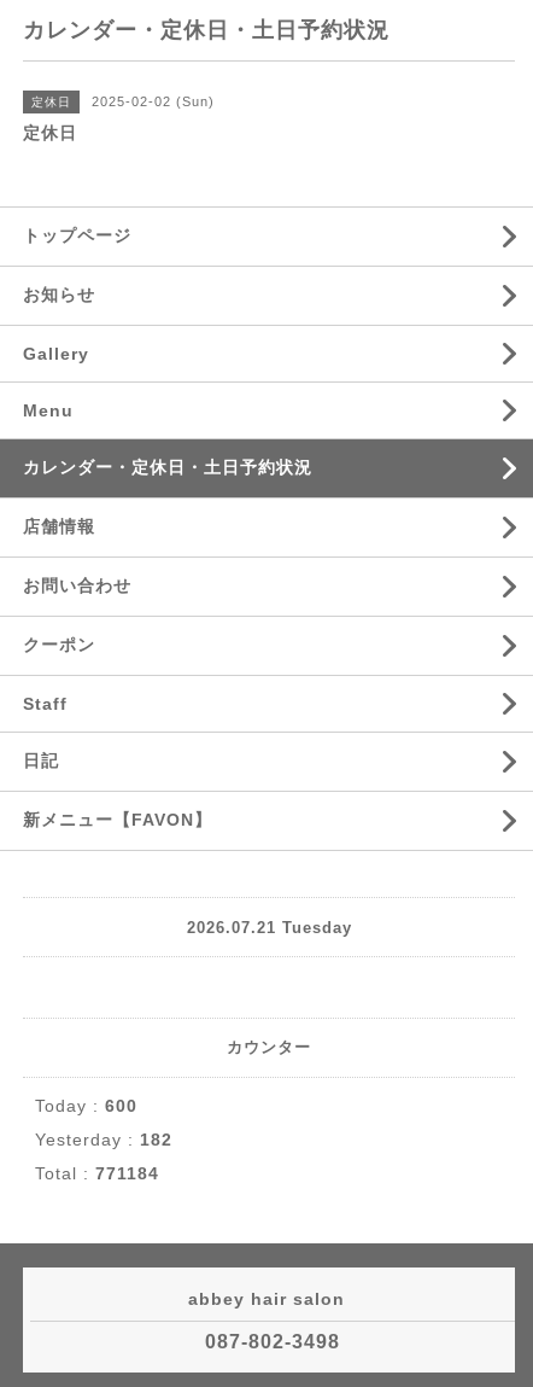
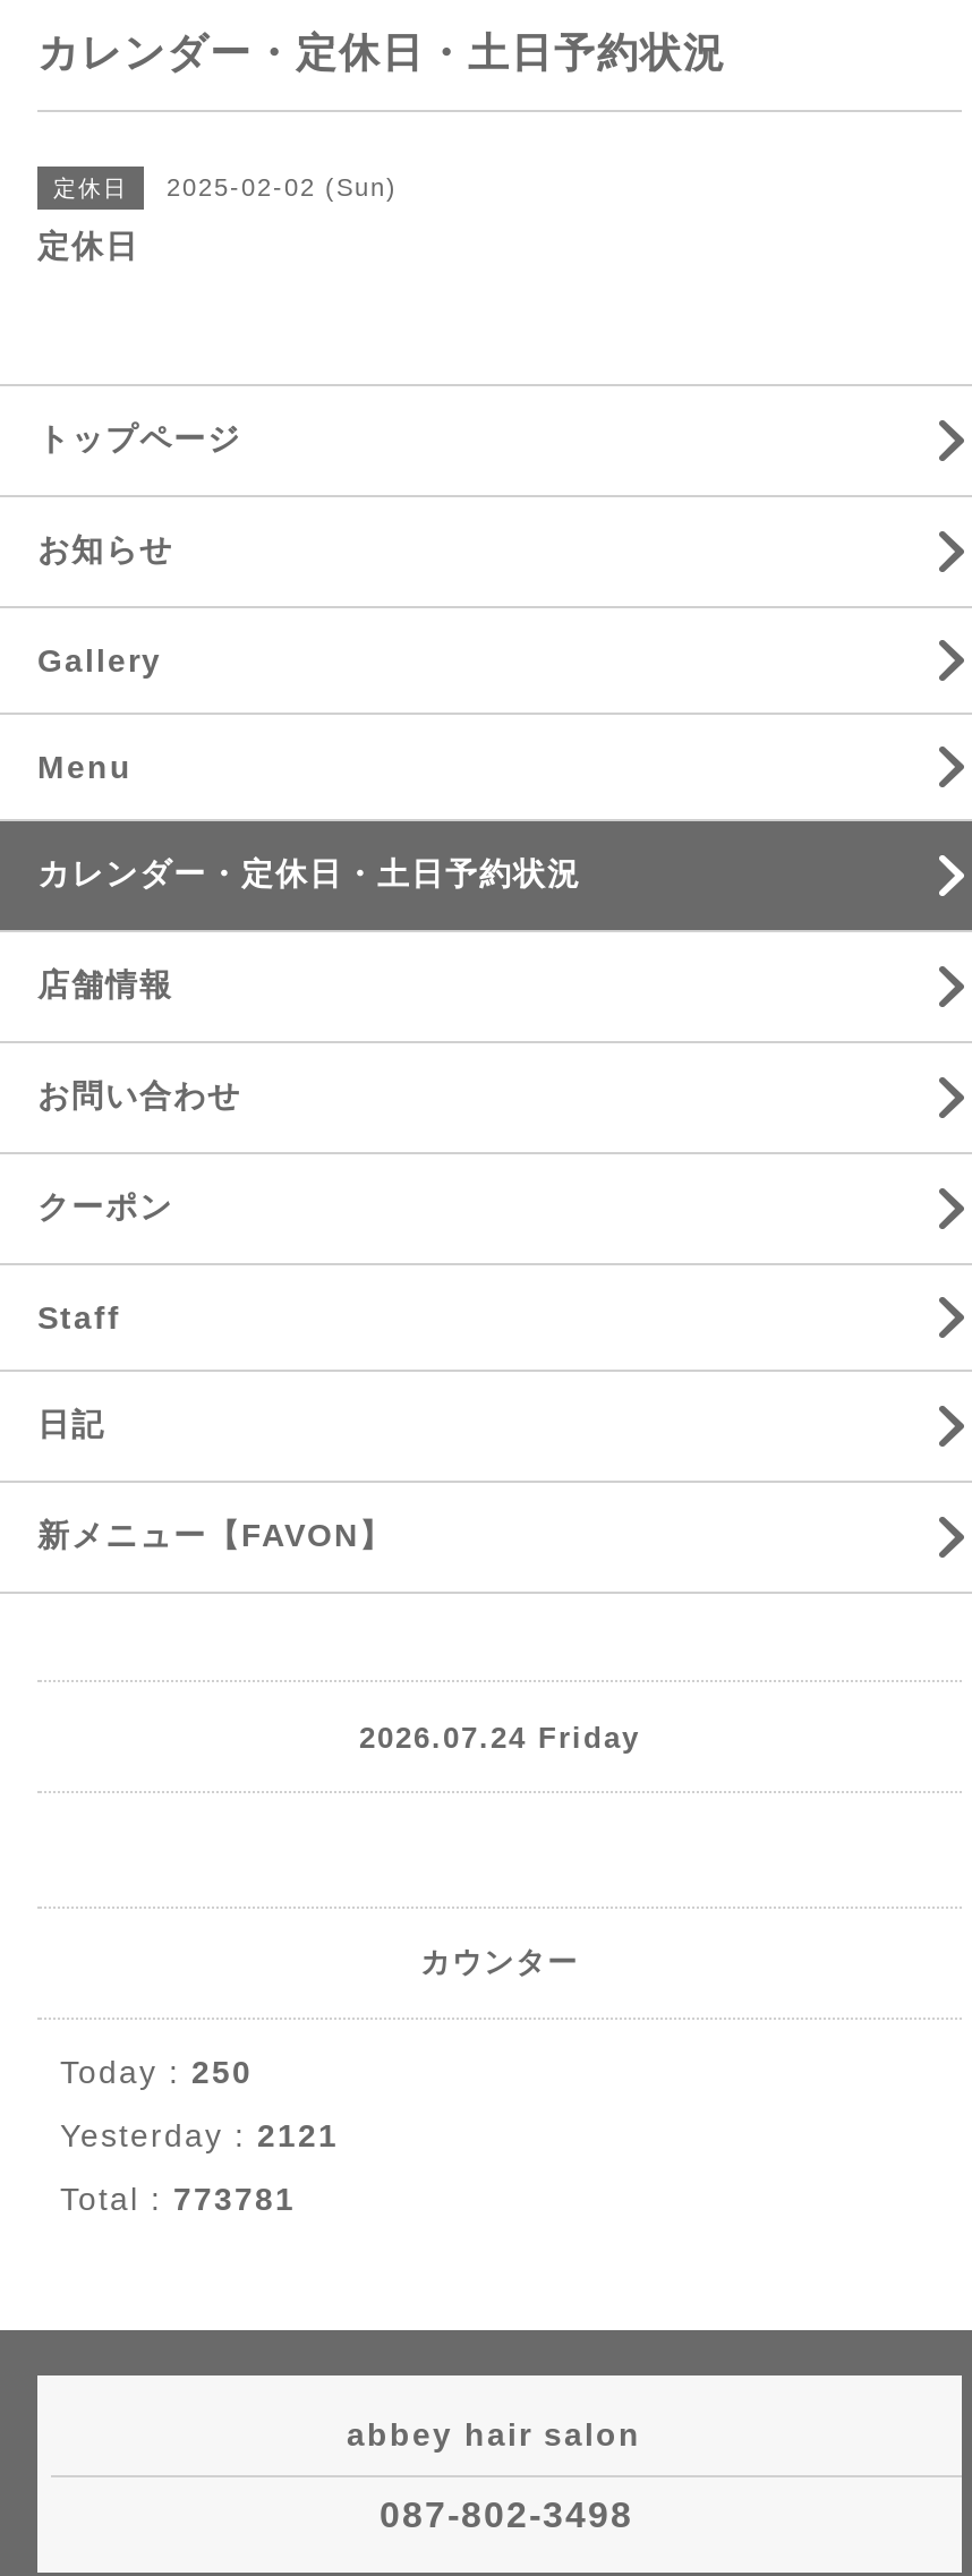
- 2026.07.21 Tuesday
+ 2026.07.24 Friday

- Today : 600
+ Today : 250

- Yesterday : 182
+ Yesterday : 2121

- Total : 771184
+ Total : 773781
